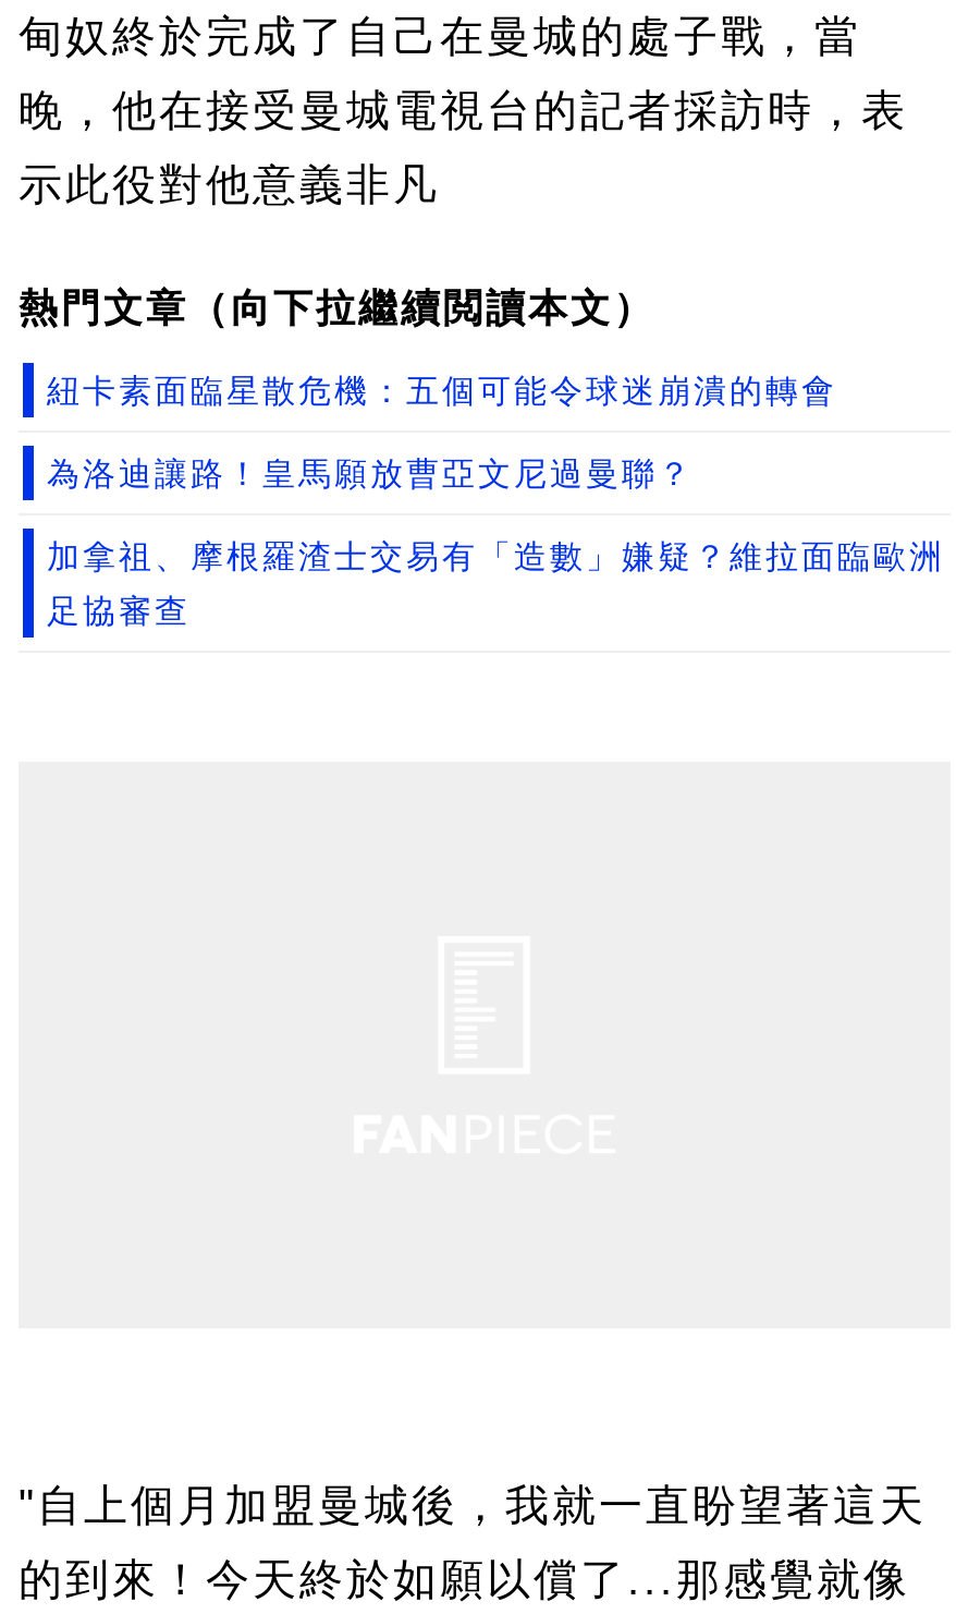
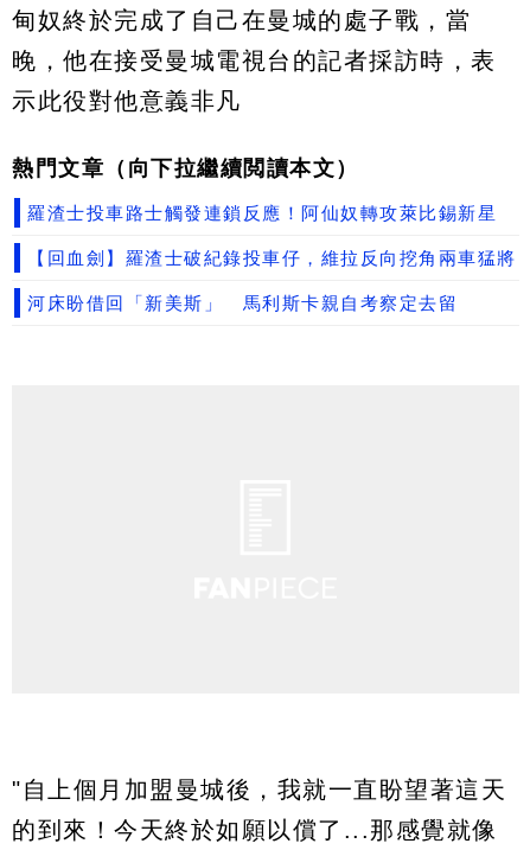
- 紐卡素面臨星散危機：五個可能令球迷崩潰的轉會
- 為洛迪讓路！皇馬願放曹亞文尼過曼聯？
- 加拿祖、摩根羅渣士交易有「造數」嫌疑？維拉面臨歐洲
- 足協審查
+ 羅渣士投車路士觸發連鎖反應！阿仙奴轉攻萊比錫新星
+ 【回血劍】羅渣士破紀錄投車仔，維拉反向挖角兩車猛將
+ 河床盼借回「新美斯」 馬利斯卡親自考察定去留
